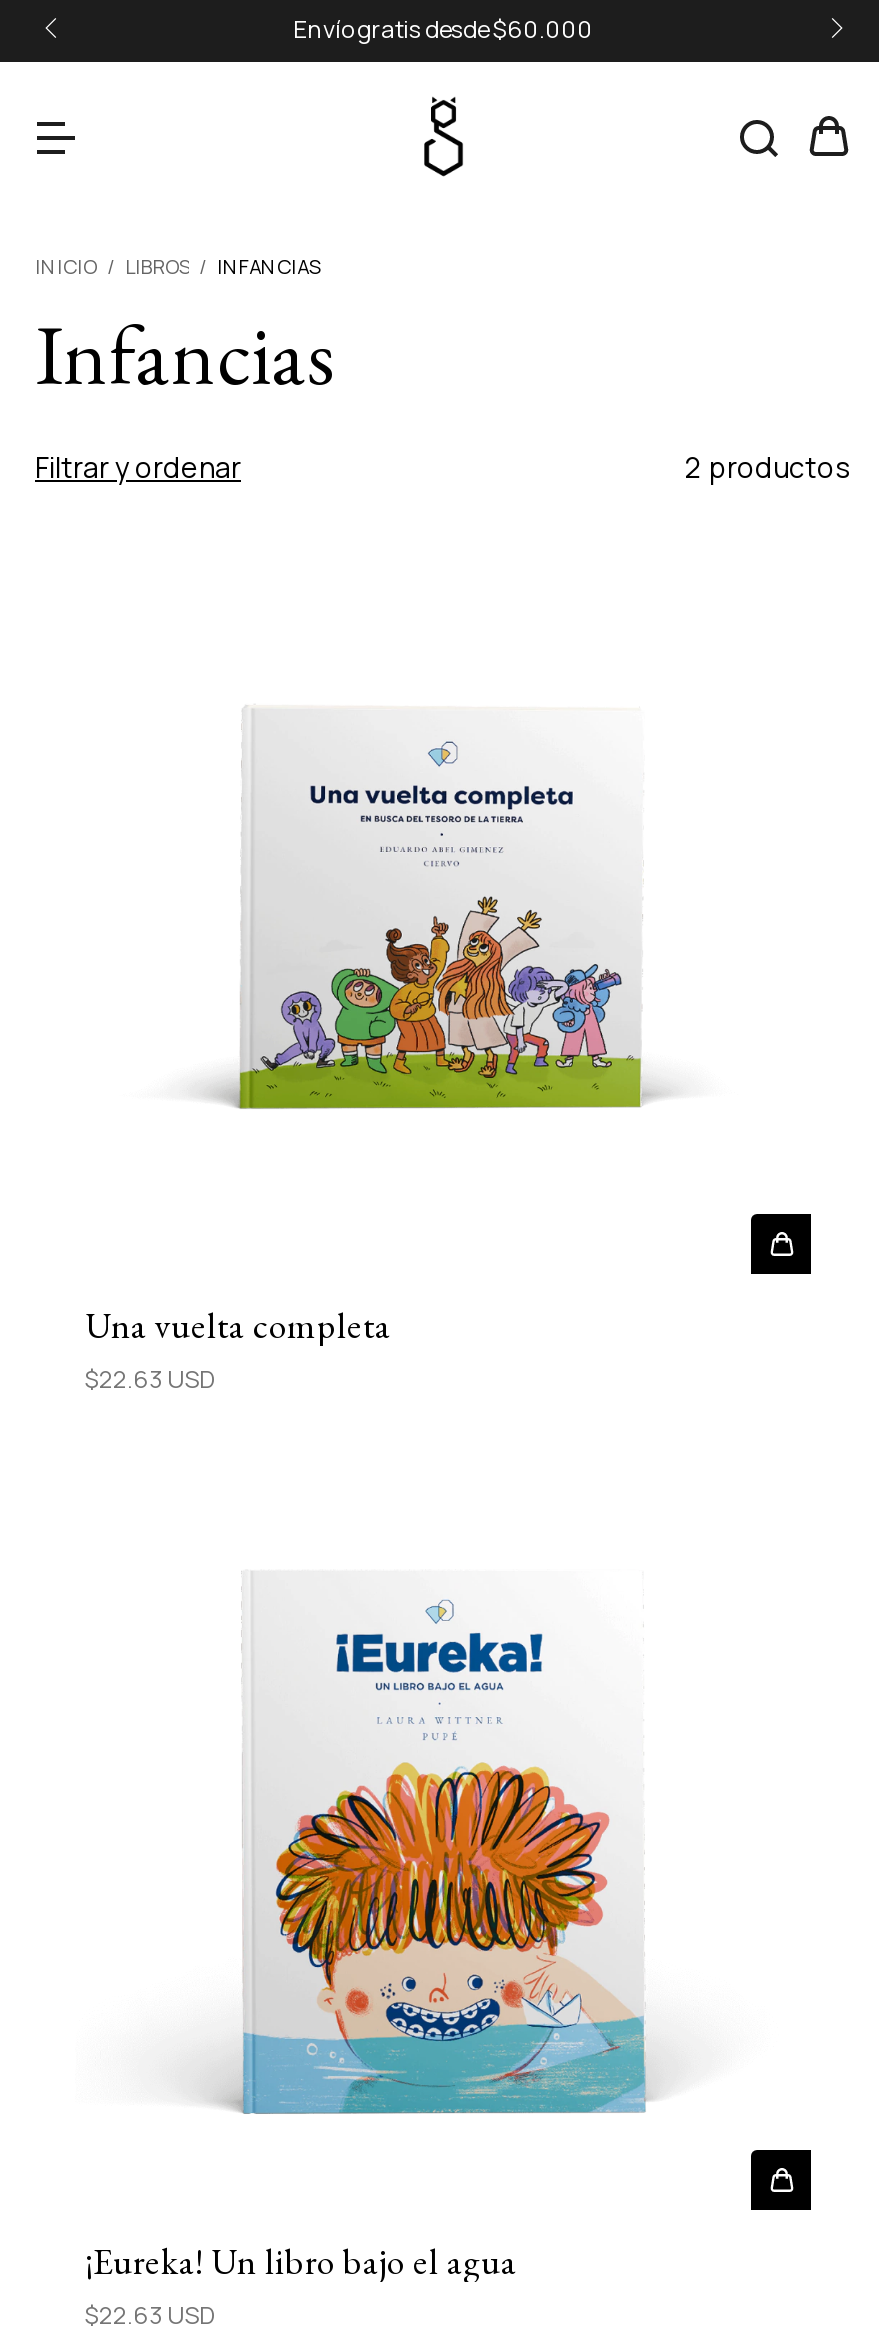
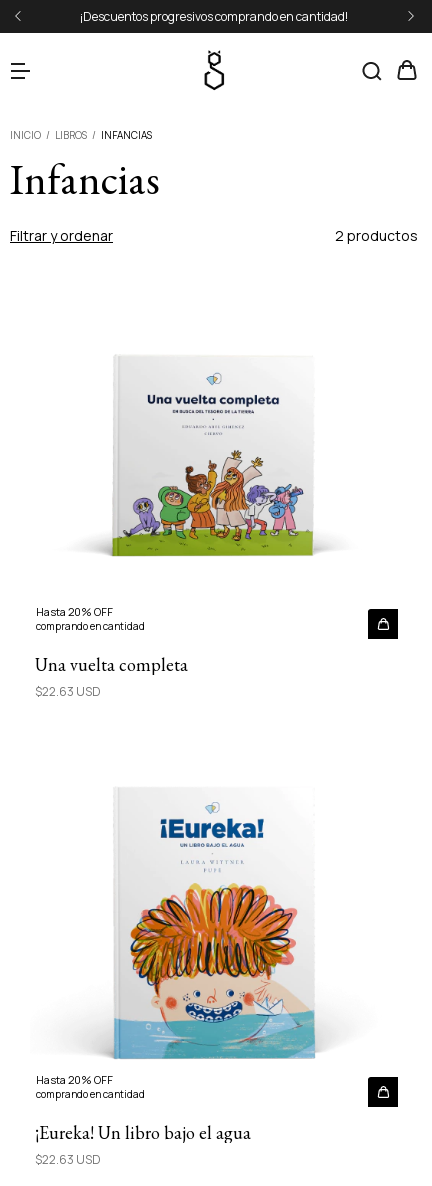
- Envío gratis desde $60.000
+ ¡Descuentos progresivos comprando en cantidad!

+ Hasta 20% OFF
+ comprando en cantidad

+ Hasta 20% OFF
+ comprando en cantidad
